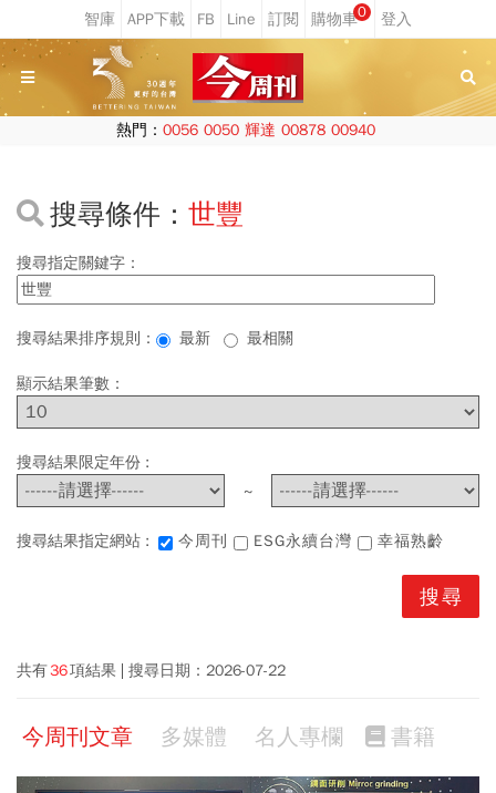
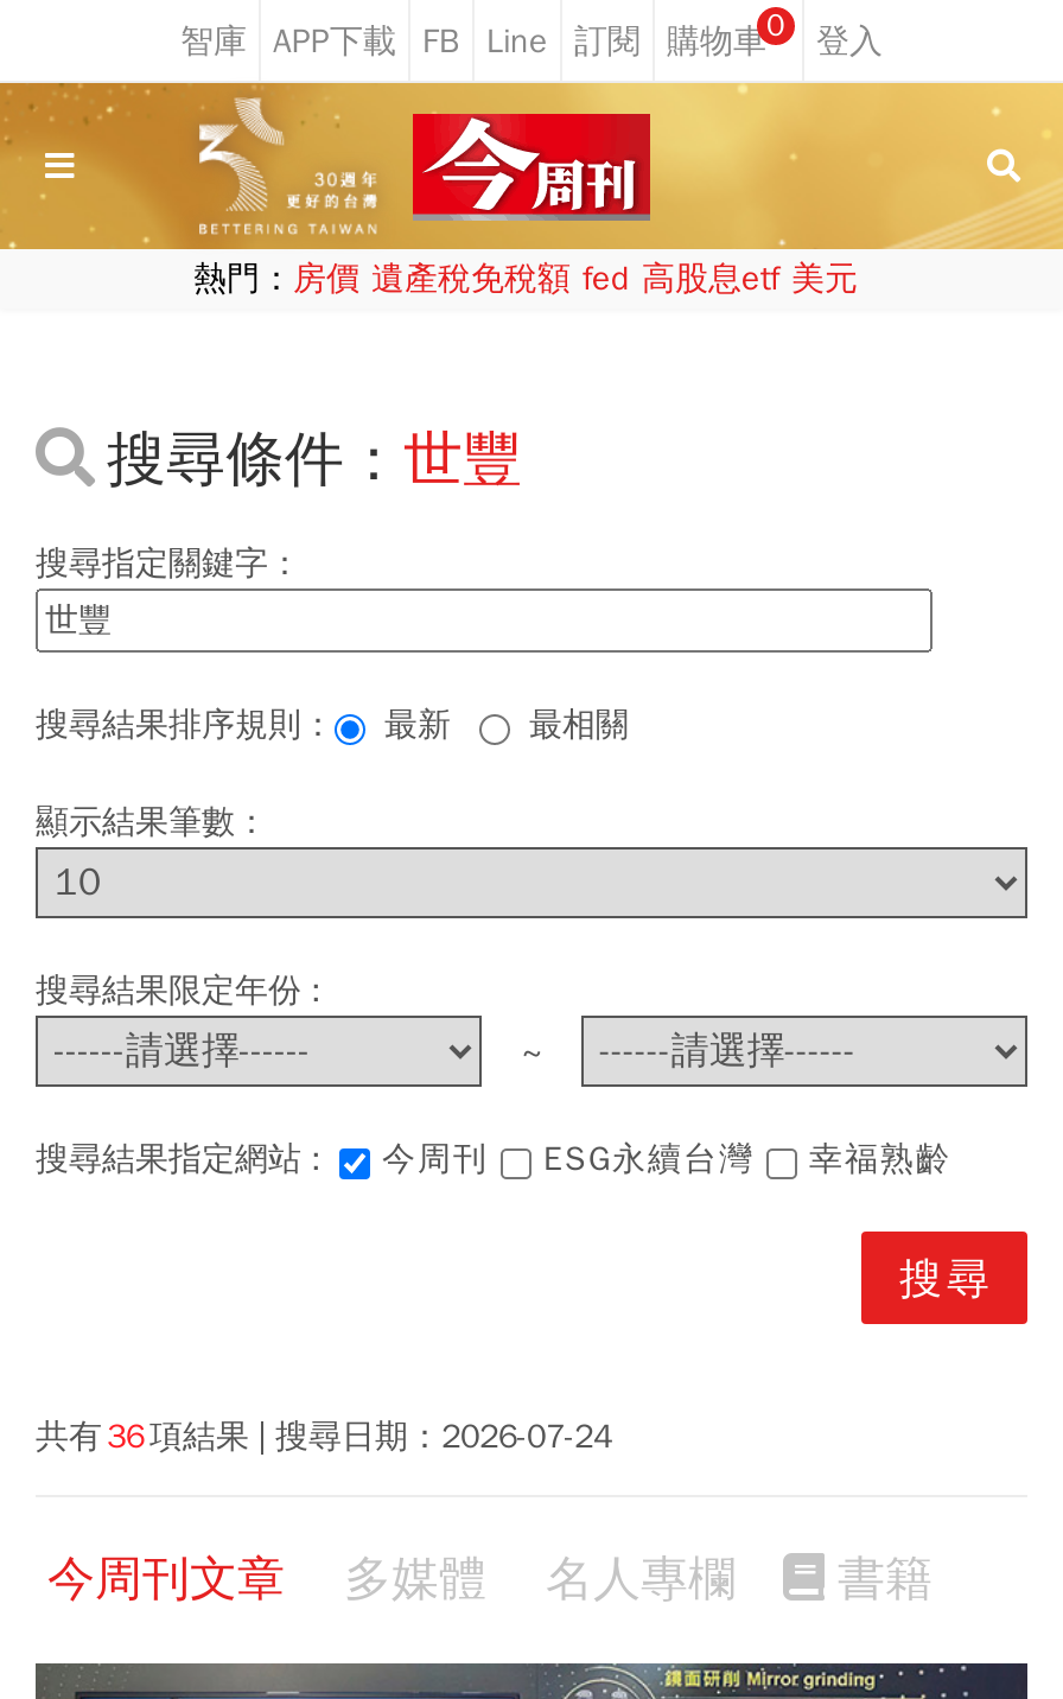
- 熱門：0056 0050 輝達 00878 00940
+ 熱門：房價 遺產稅免稅額 fed 高股息etf 美元

- 共有 36 項結果 搜尋日期：2026-07-22
+ 共有 36 項結果 搜尋日期：2026-07-24
